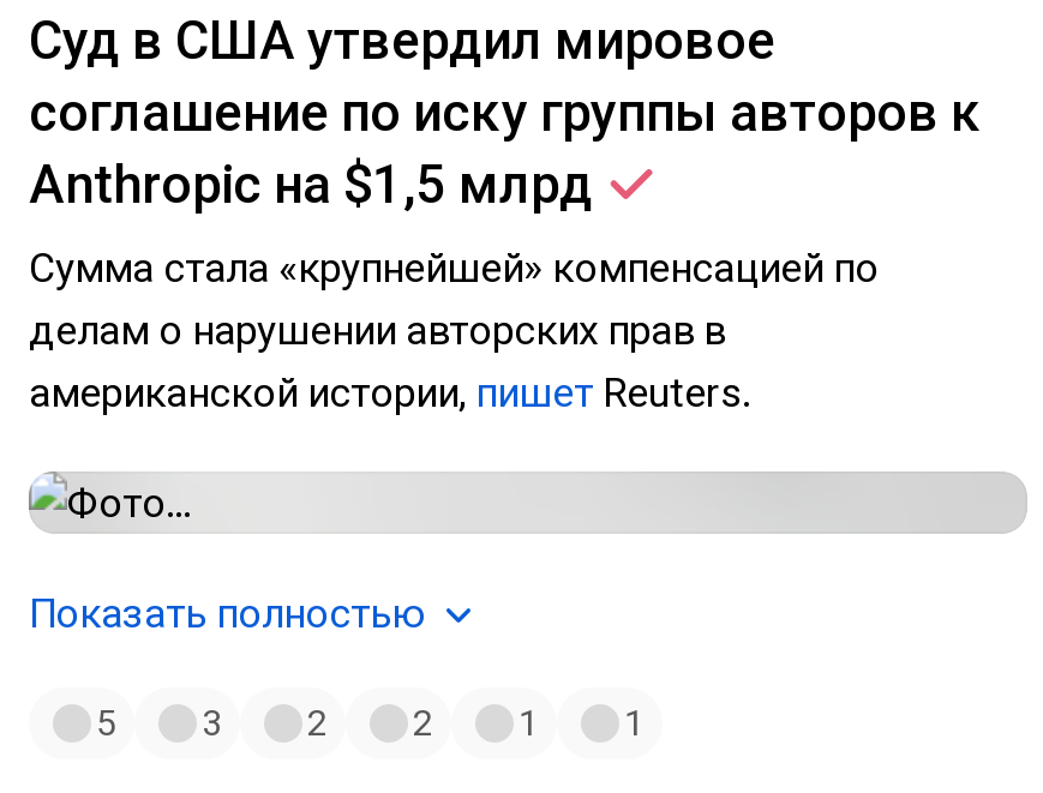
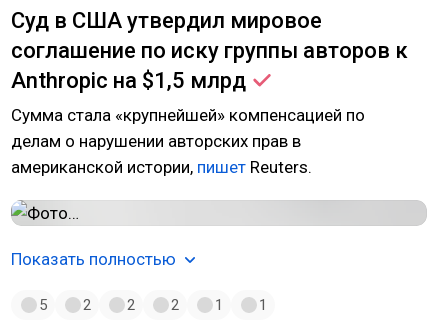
- 5 3 2 2 1 1
+ 5 2 2 2 1 1
